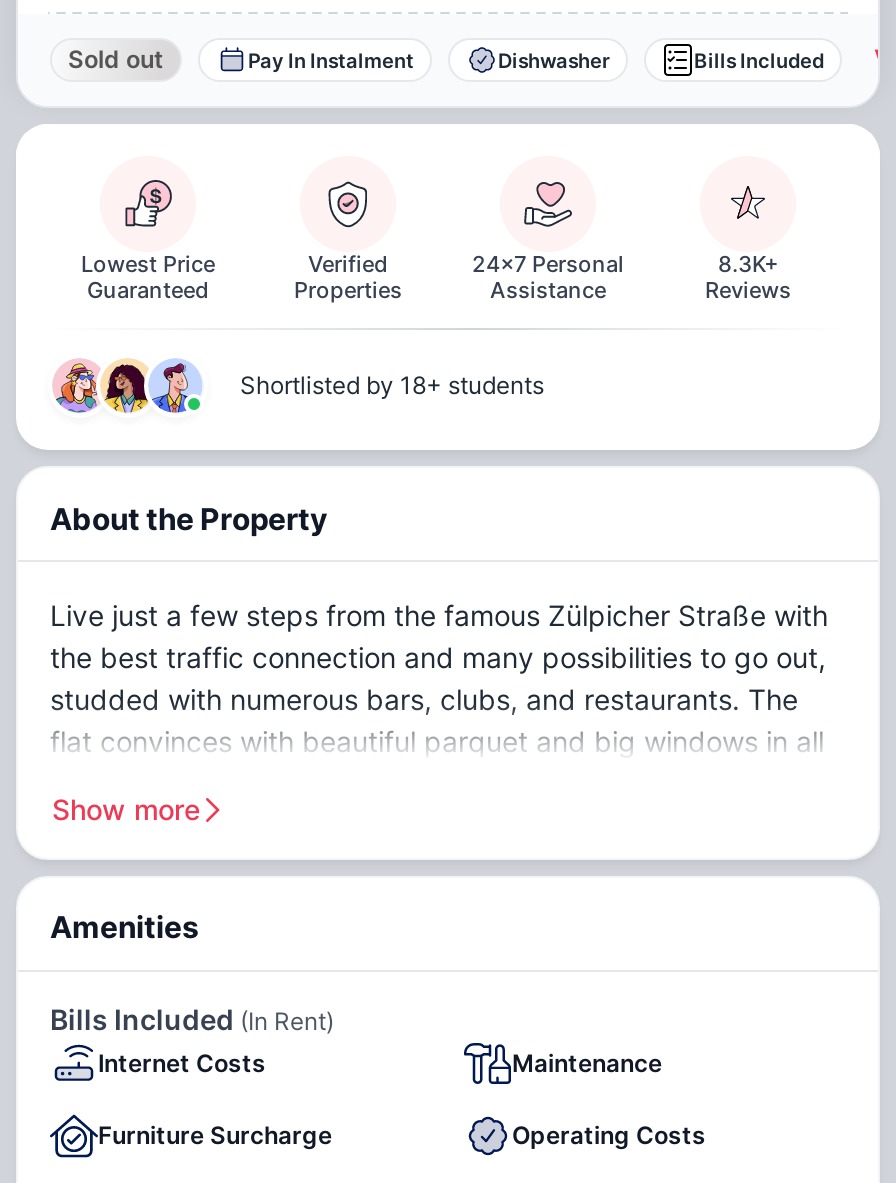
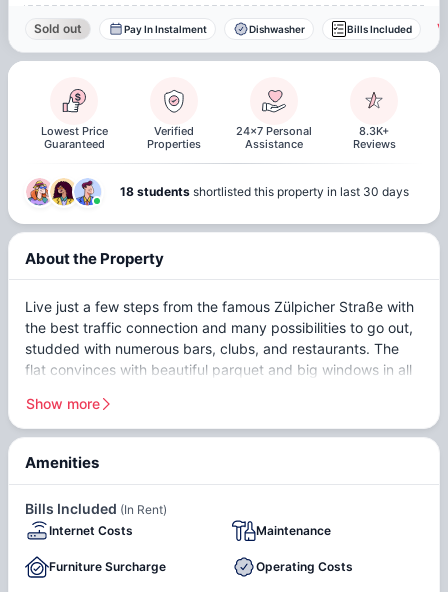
- Shortlisted by 18+ students
+ 18 students shortlisted this property in last 30 days
